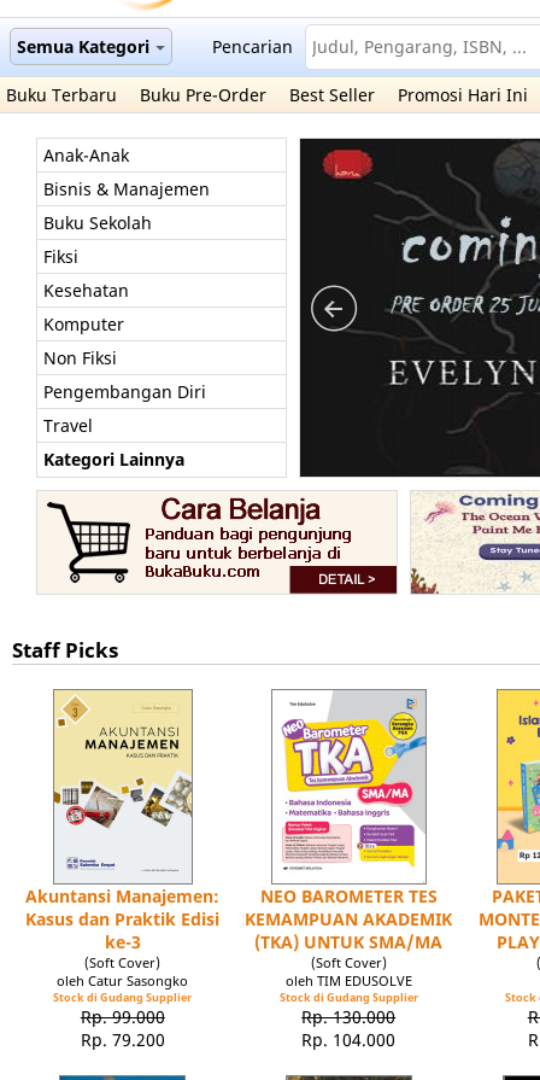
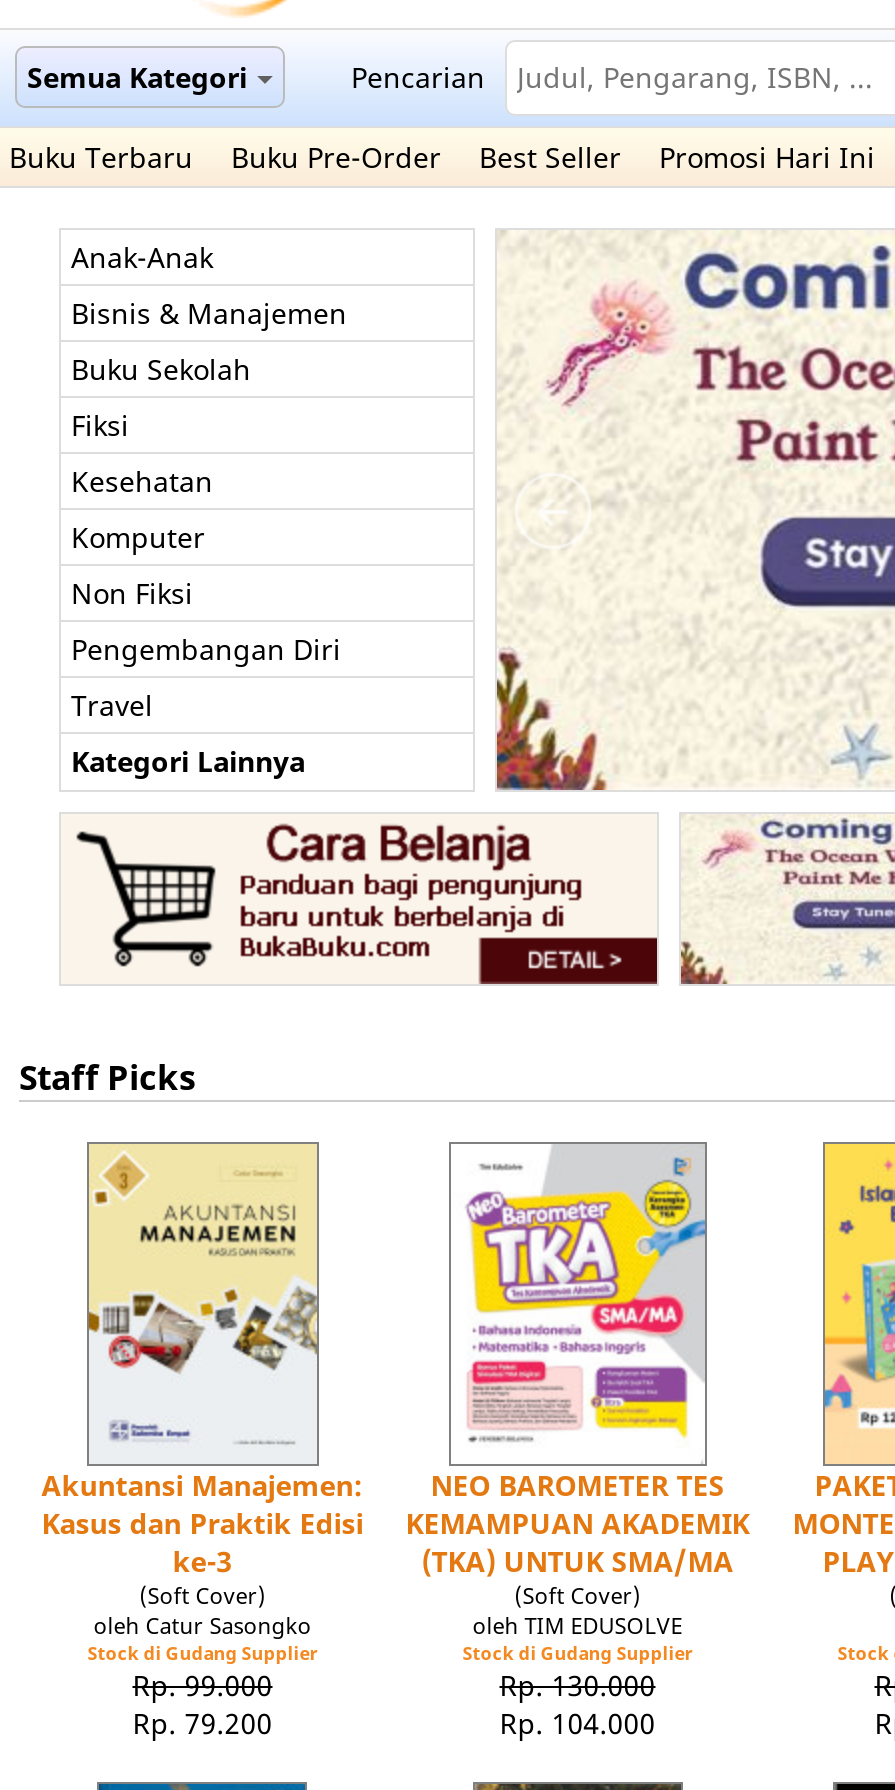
- [image]
+ [image]
